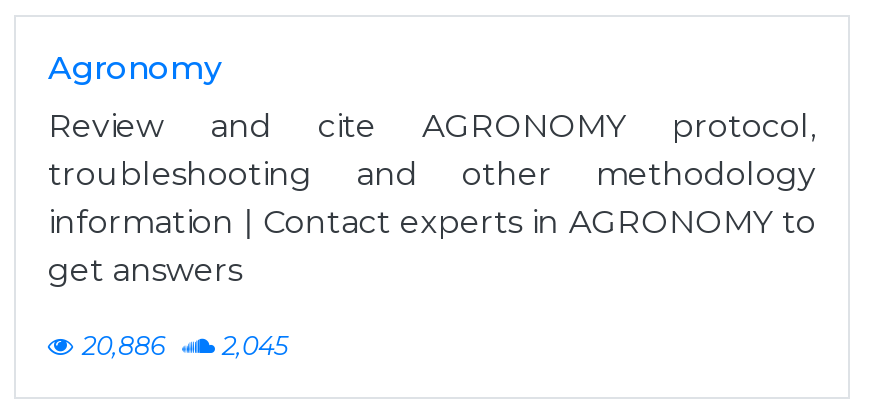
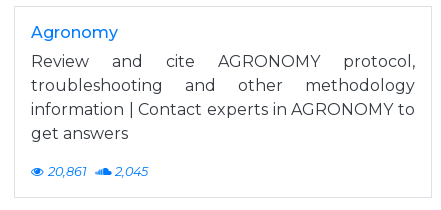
- 20,886 2,045
+ 20,861 2,045
